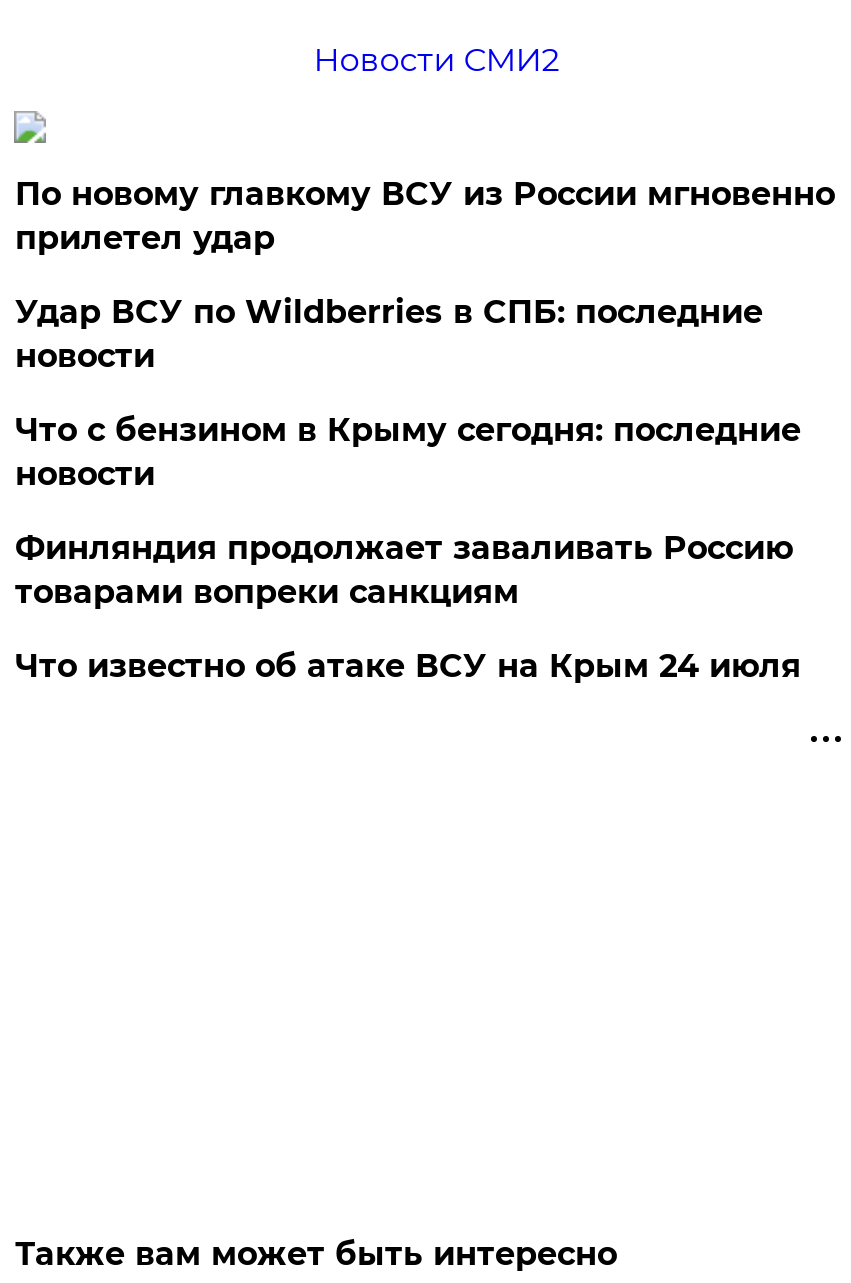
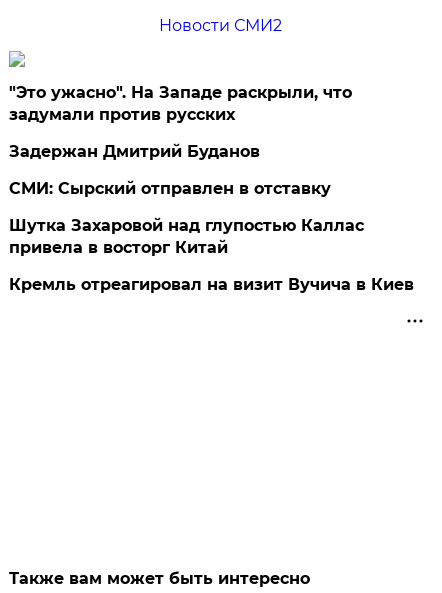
- По новому главкому ВСУ из России мгновенно
- прилетел удар
+ "Это ужасно". На Западе раскрыли, что
+ задумали против русских

- Удар ВСУ по Wildberries в СПБ: последние
- новости
+ Задержан Дмитрий Буданов

- Что с бензином в Крыму сегодня: последние
- новости
+ СМИ: Сырский отправлен в отставку

- Финляндия продолжает заваливать Россию
- товарами вопреки санкциям
+ Шутка Захаровой над глупостью Каллас
+ привела в восторг Китай

- Что известно об атаке ВСУ на Крым 24 июля
+ Кремль отреагировал на визит Вучича в Киев
